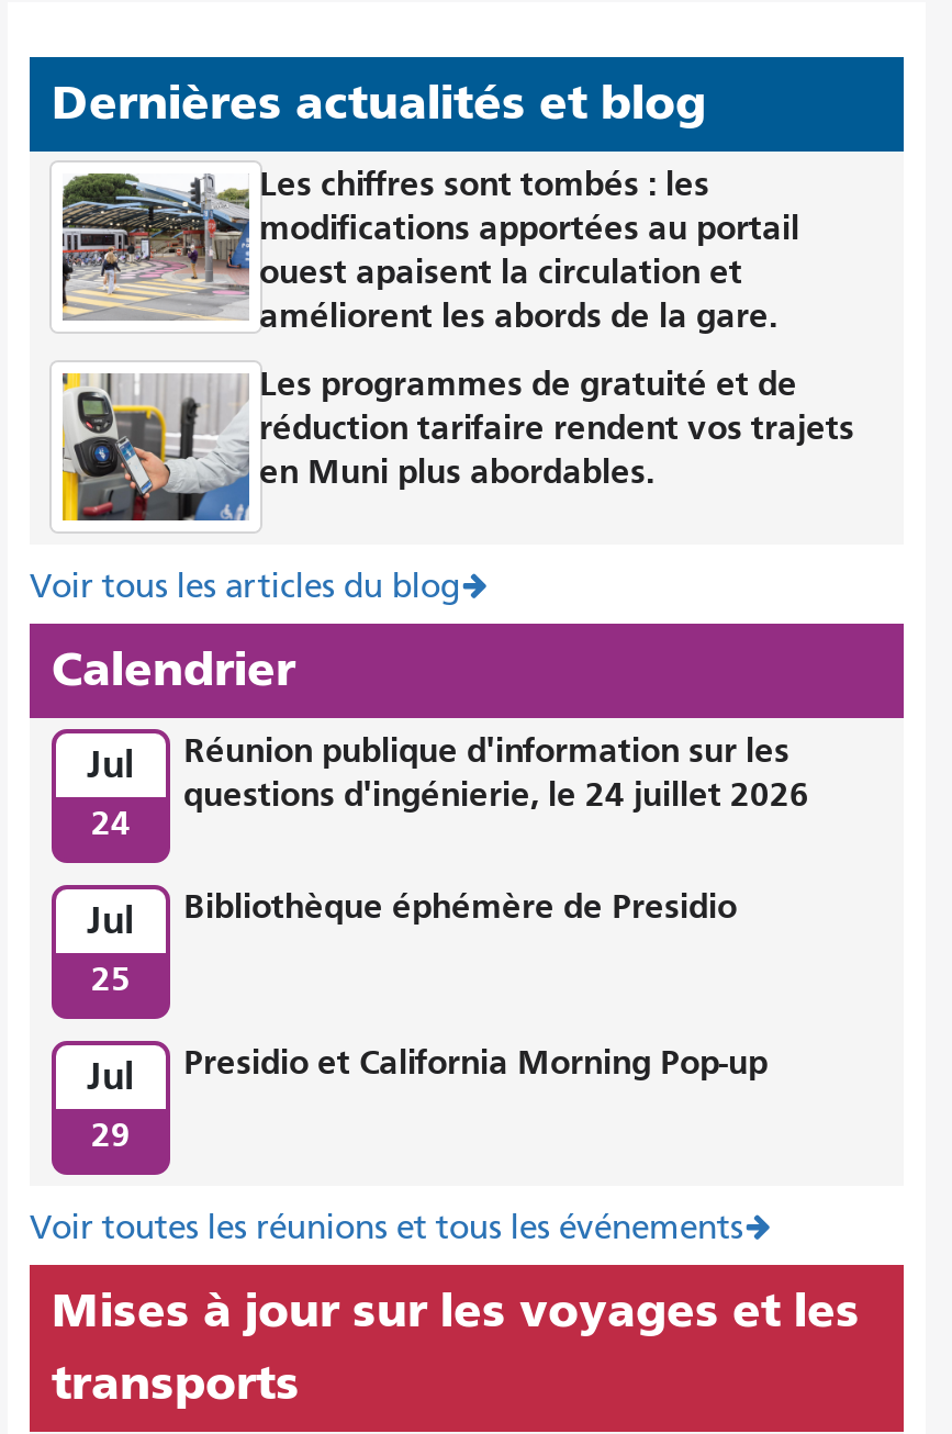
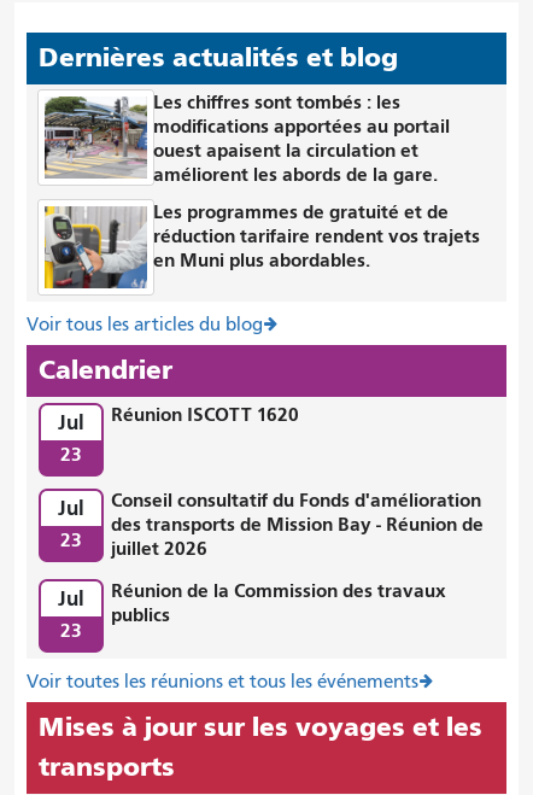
- Réunion publique d'information sur les
- questions d'ingénierie, le 24 juillet 2026
+ Réunion ISCOTT 1620

- 24
+ 23

- Bibliothèque éphémère de Presidio
+ Conseil consultatif du Fonds d'amélioration
+ des transports de Mission Bay - Réunion de
+ juillet 2026

- 25
+ 23

- Presidio et California Morning Pop-up
+ Réunion de la Commission des travaux
+ publics

- 29
+ 23
